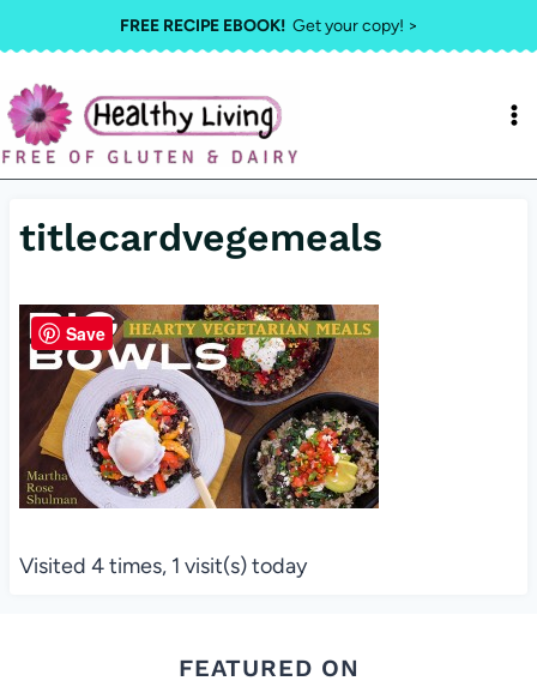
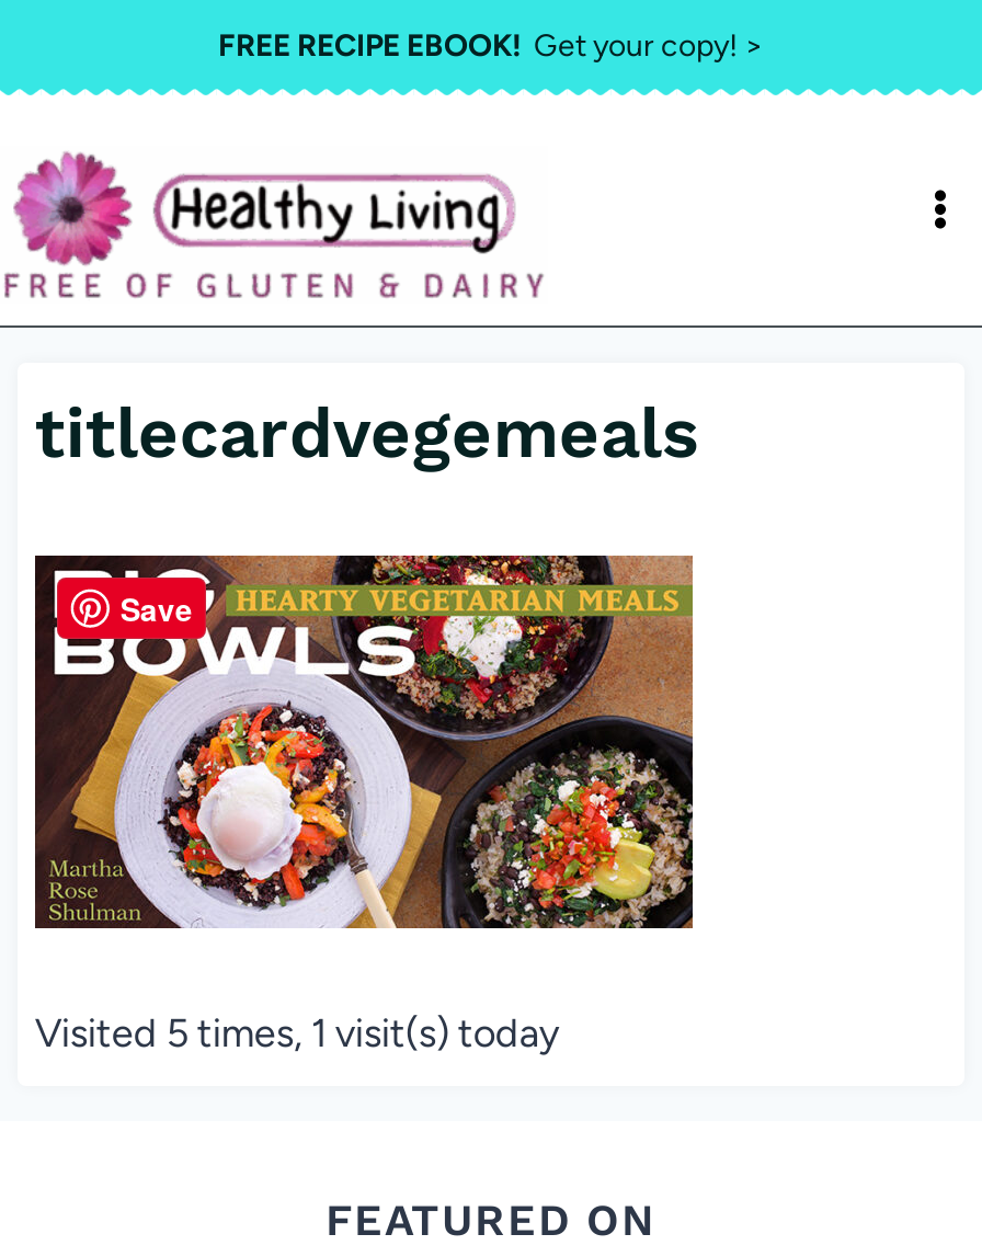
- Visited 4 times, 1 visit(s) today
+ Visited 5 times, 1 visit(s) today
